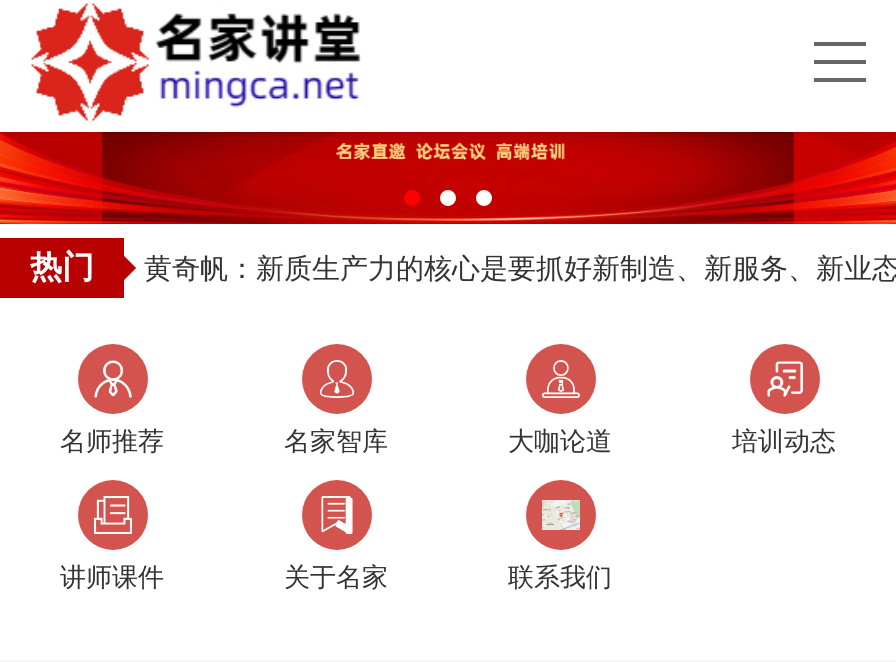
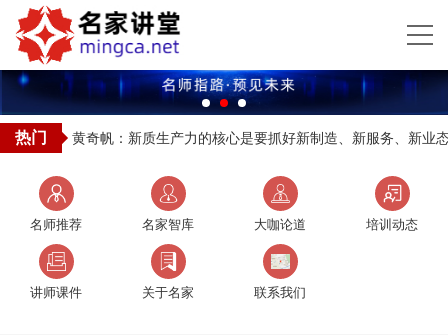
- [image]
+ [image]
